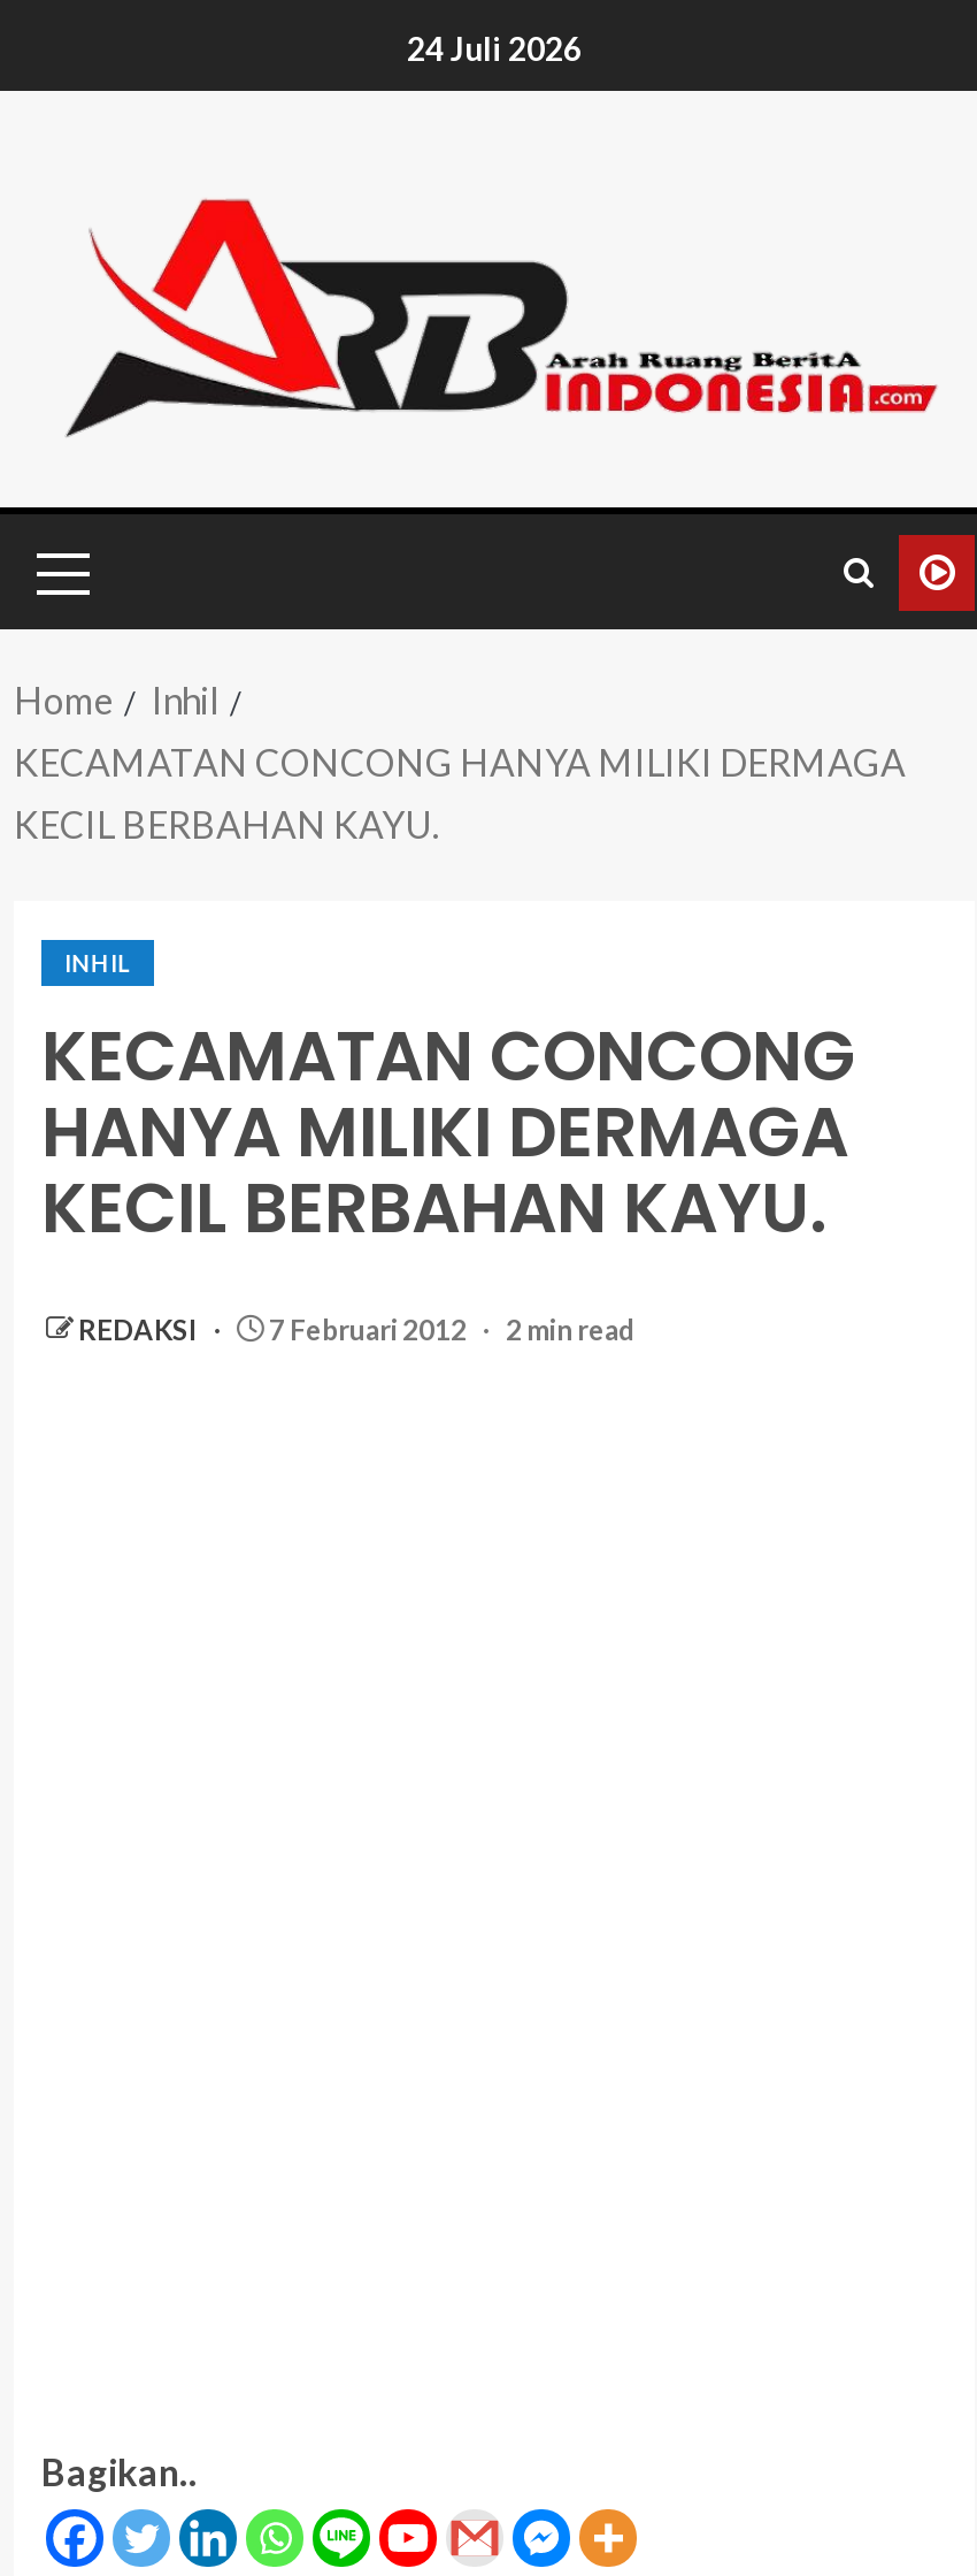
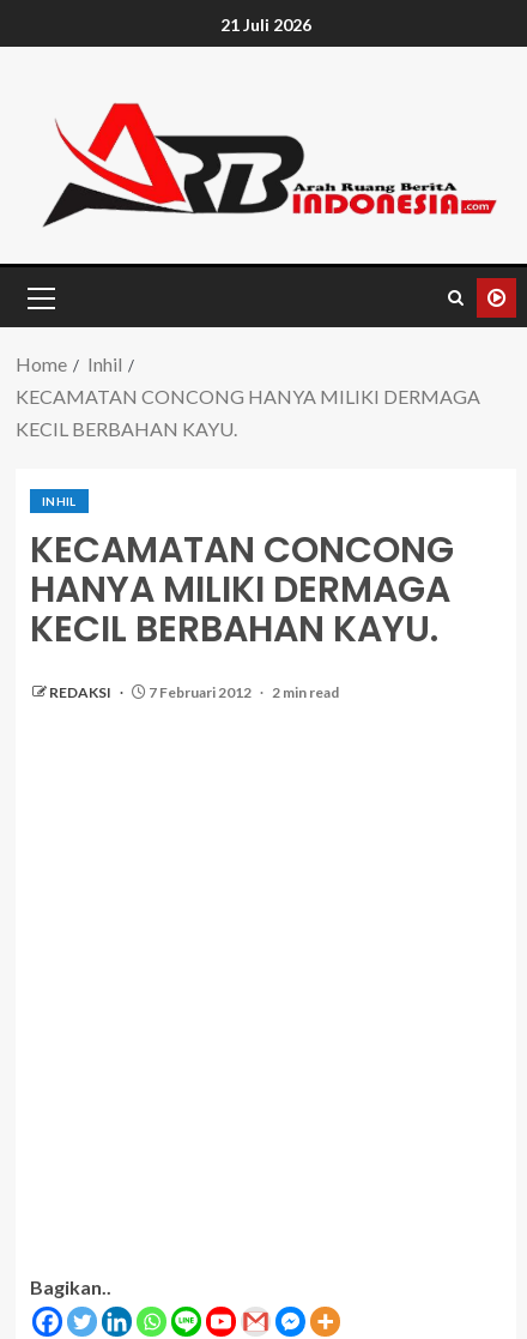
- 24 Juli 2026
+ 21 Juli 2026
